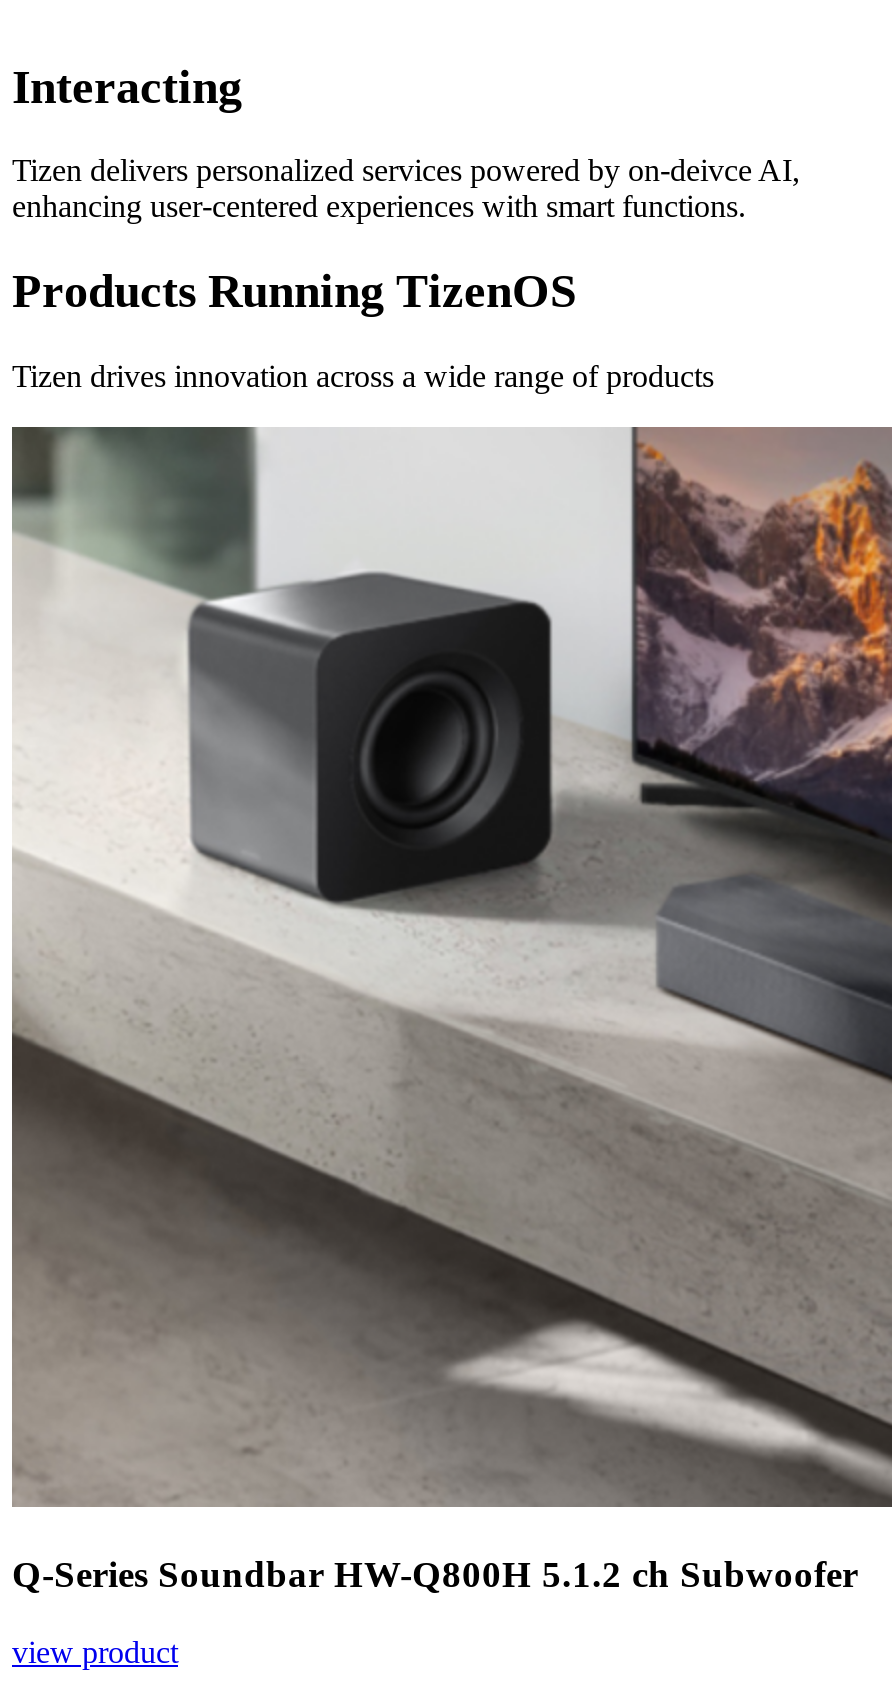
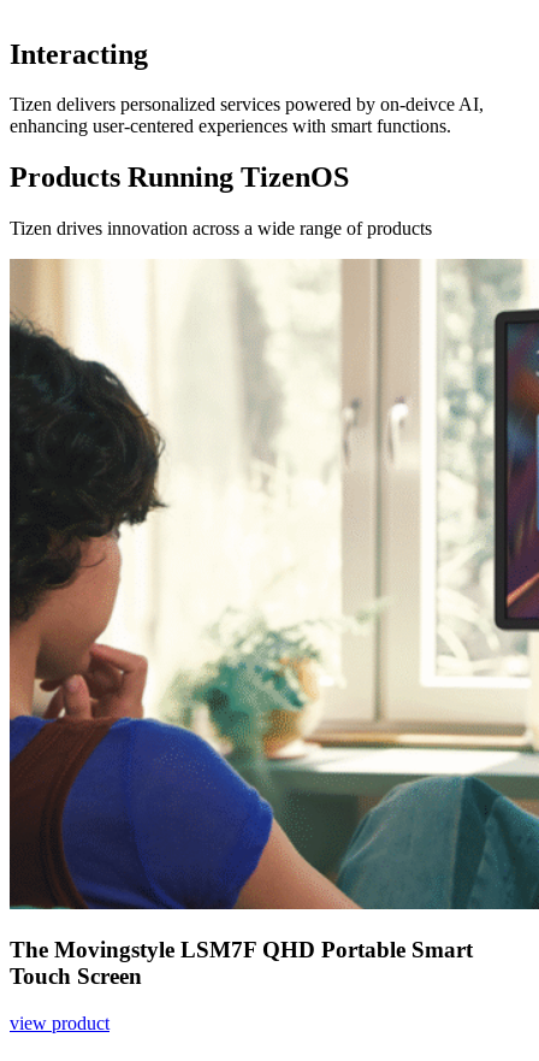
- [image]
- Q-Series Soundbar HW-Q800H 5.1.2 ch Subwoofer
+ [image]
+ The Movingstyle LSM7F QHD Portable Smart
+ Touch Screen
